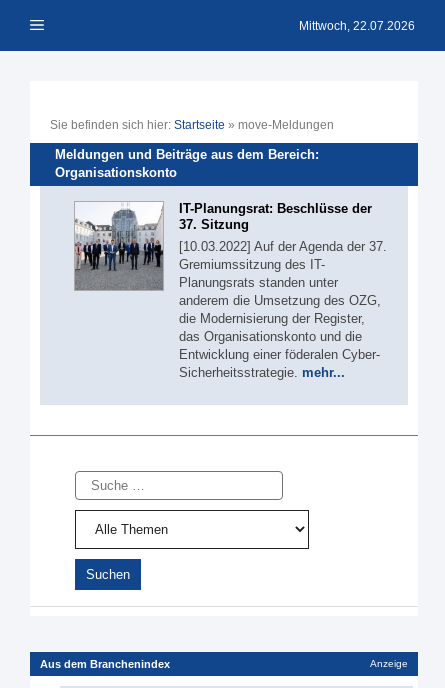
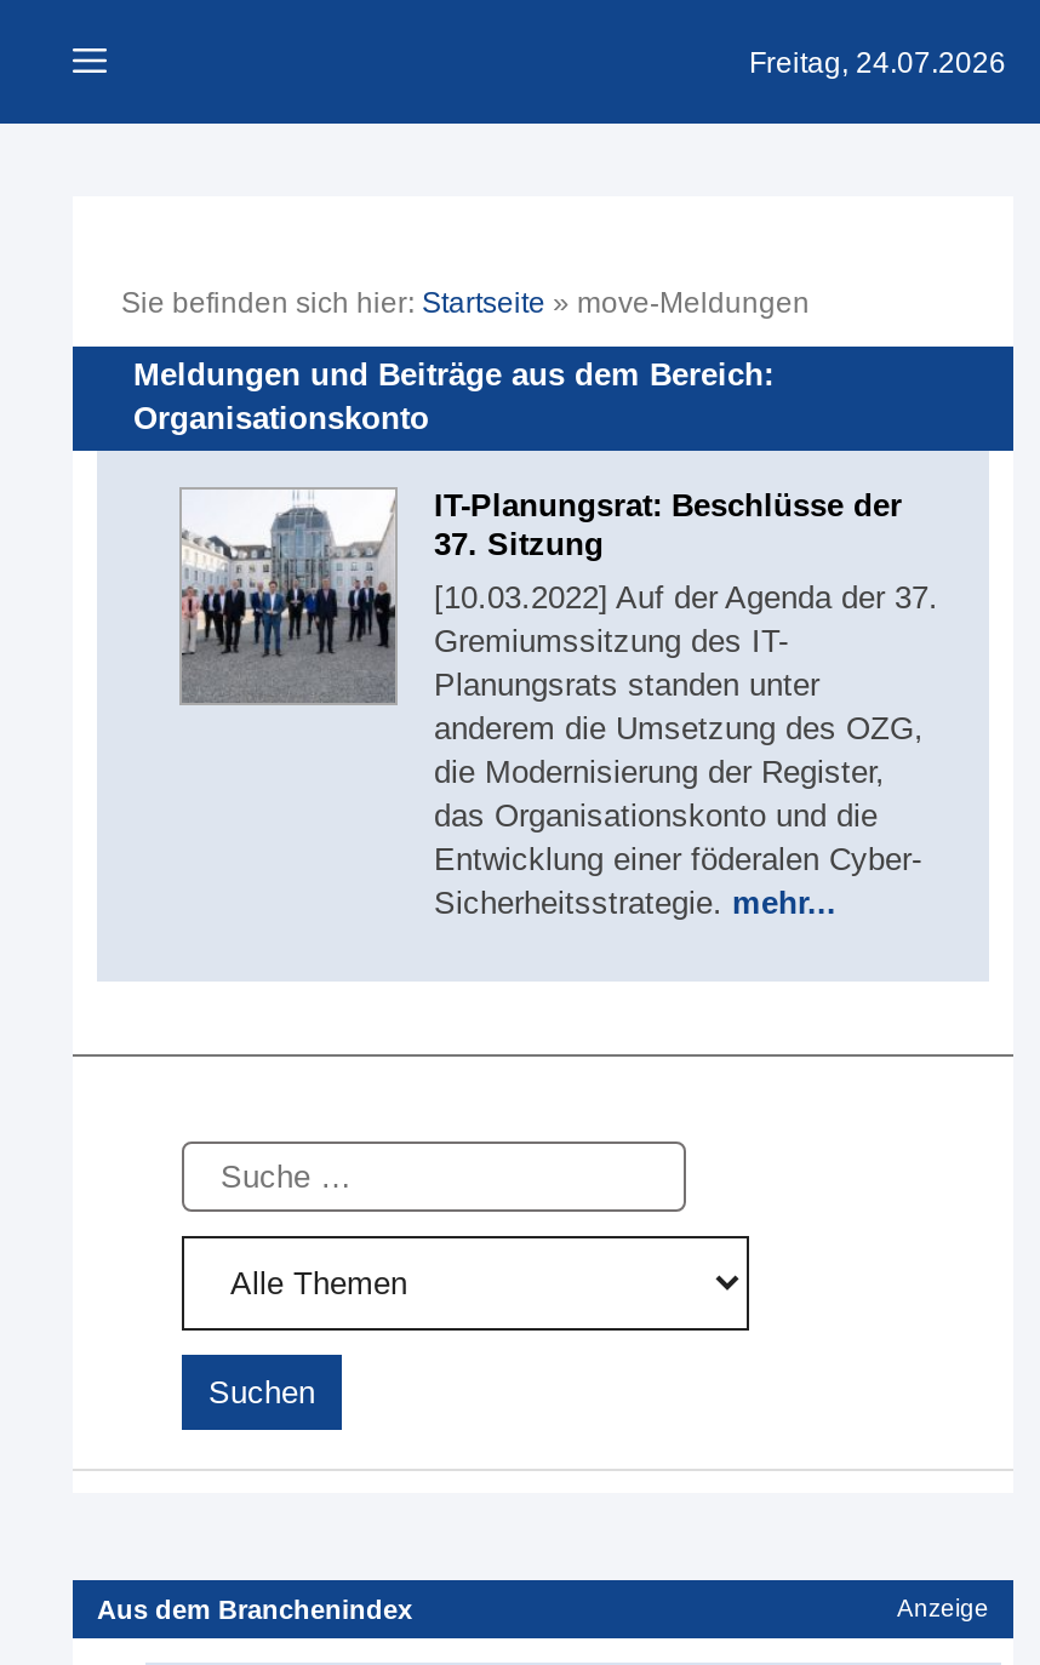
- Mittwoch, 22.07.2026
+ Freitag, 24.07.2026
